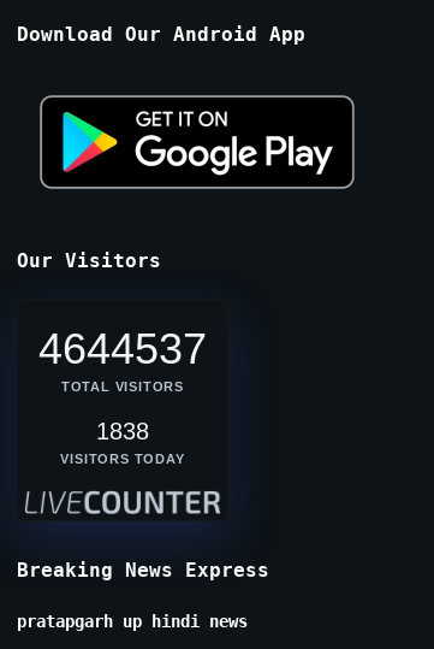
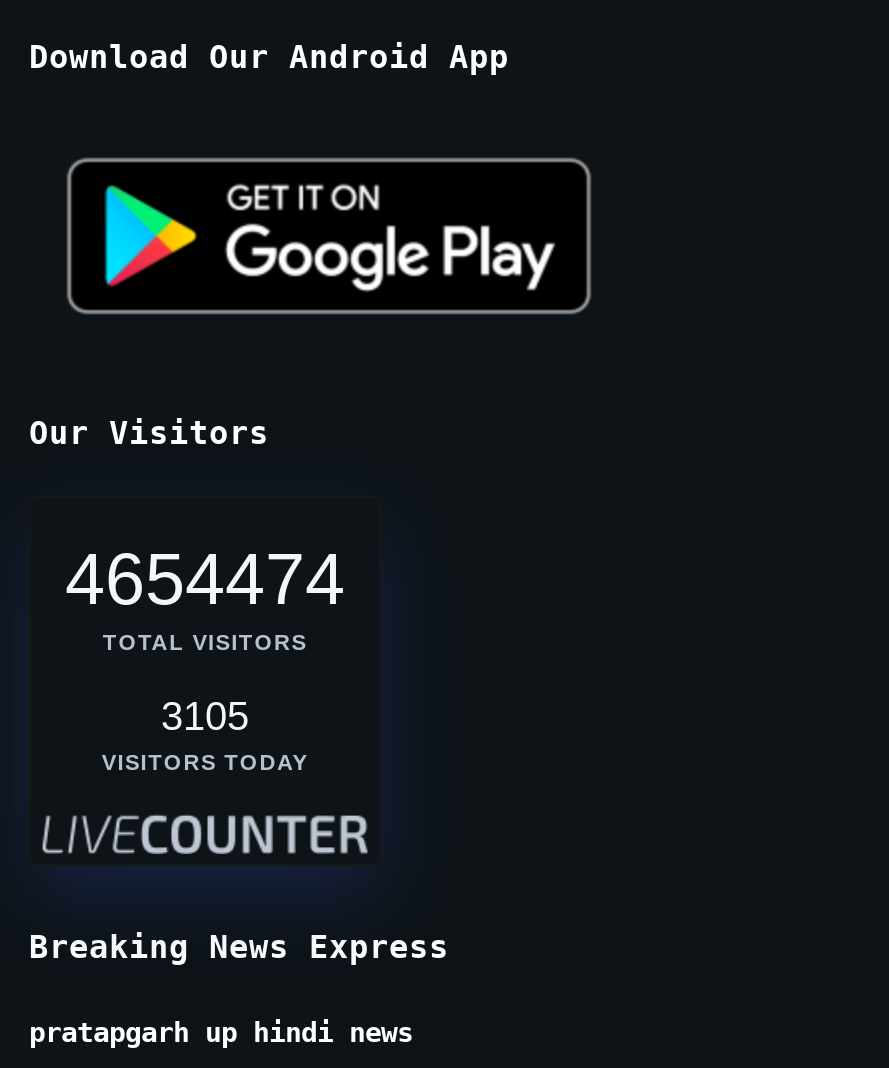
- 4644537
+ 4654474

- 1838
+ 3105
